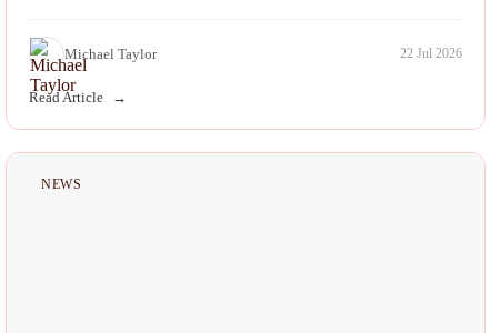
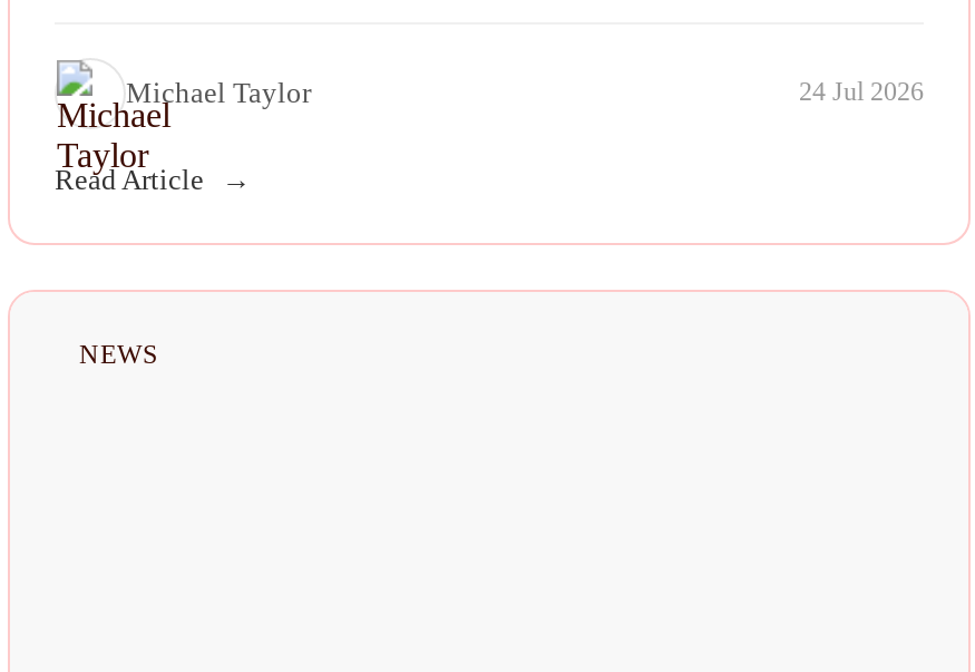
- 22 Jul 2026
+ 24 Jul 2026
